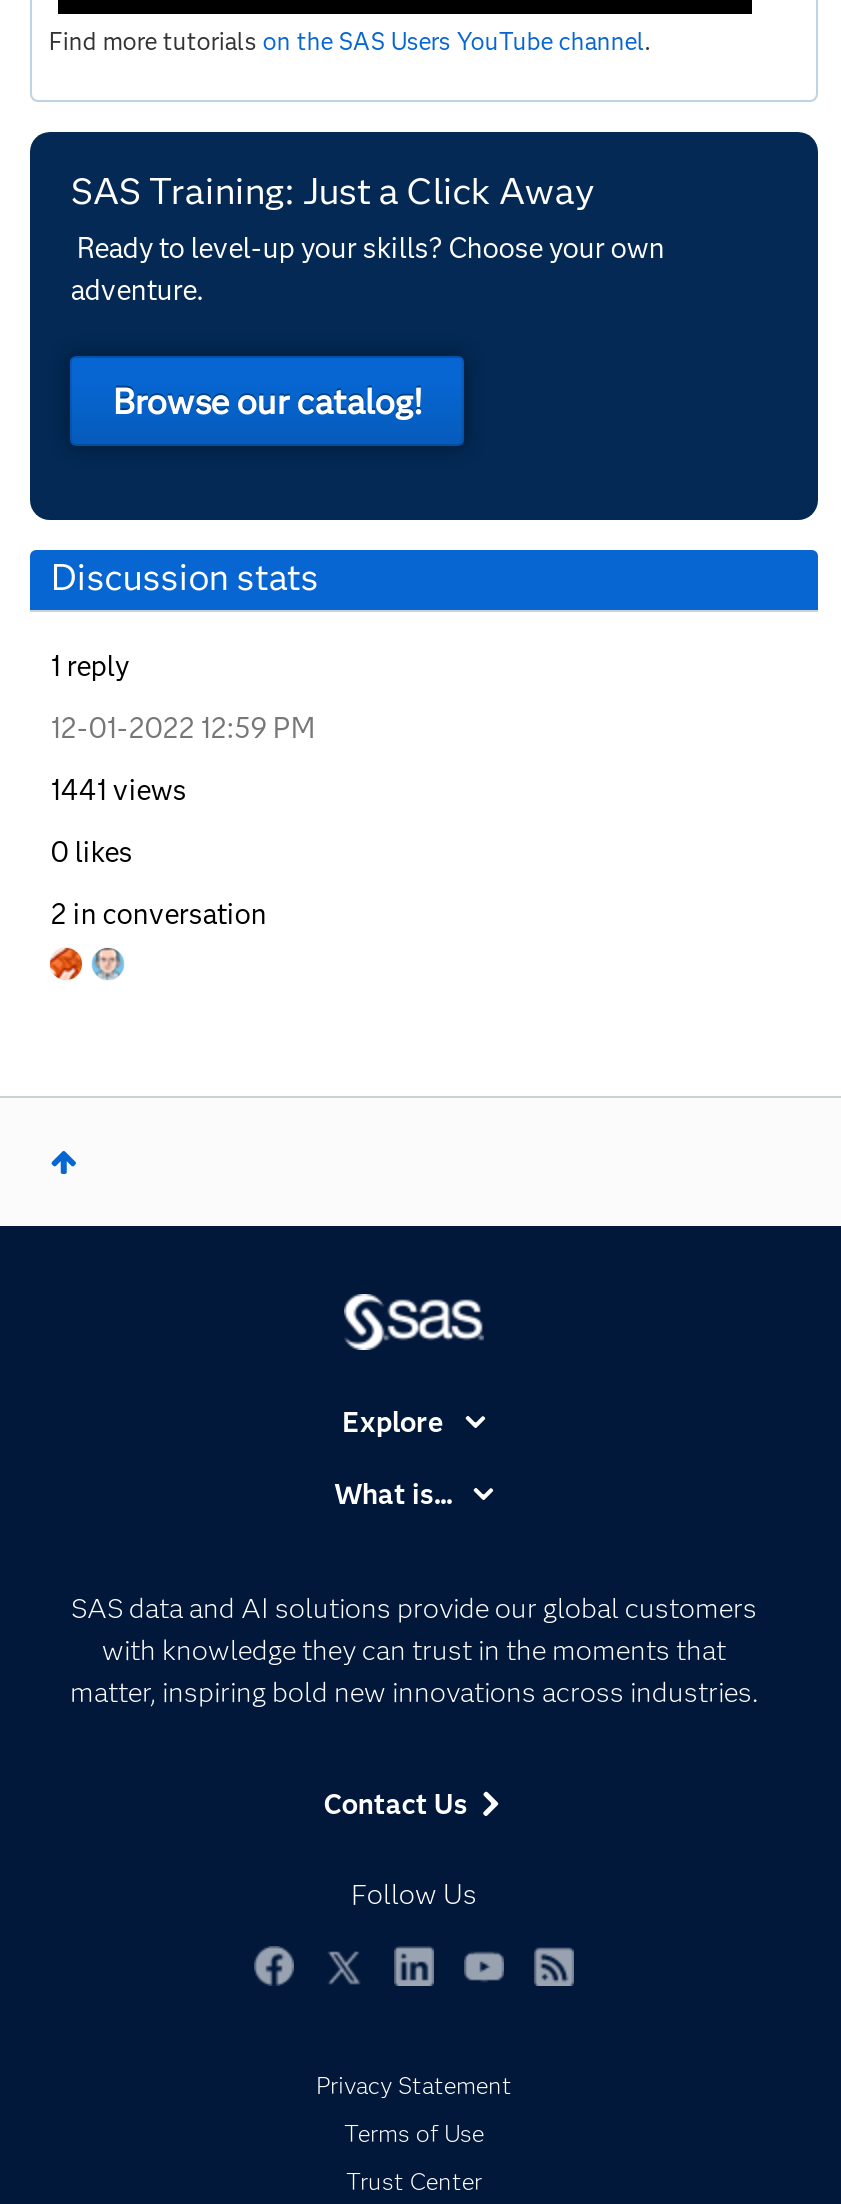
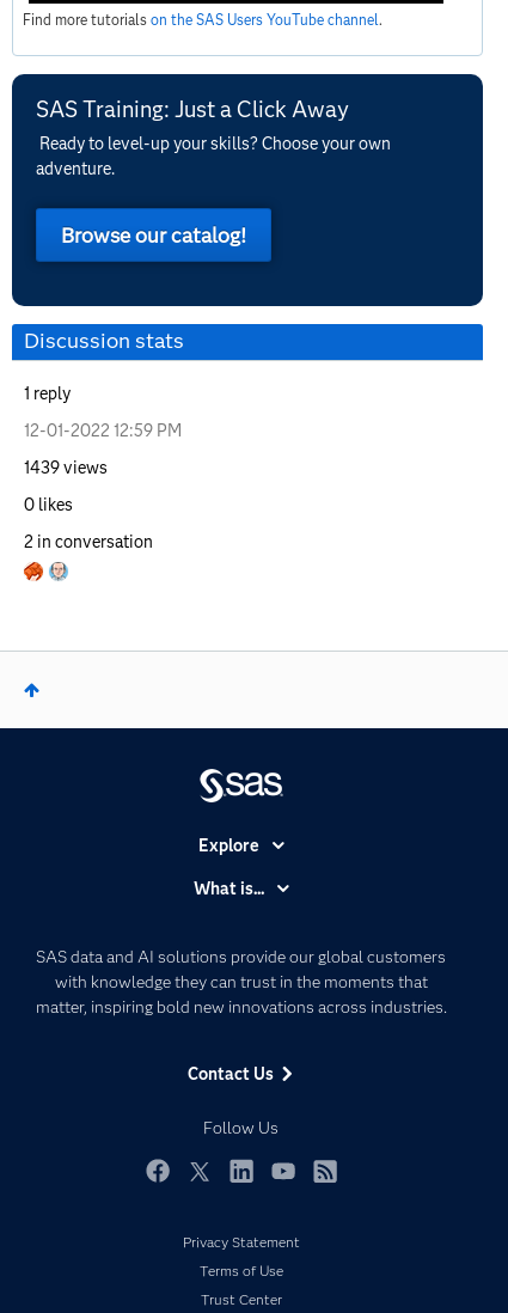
- 1441 views
+ 1439 views
